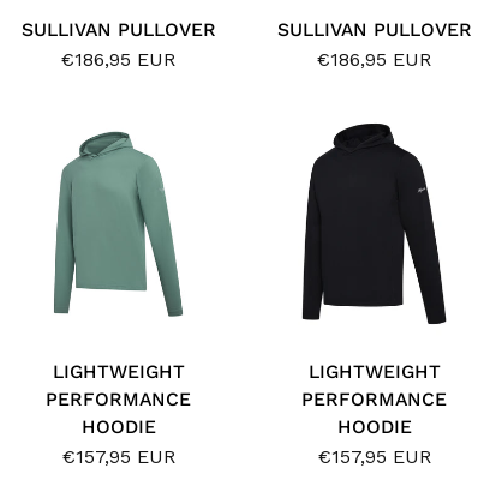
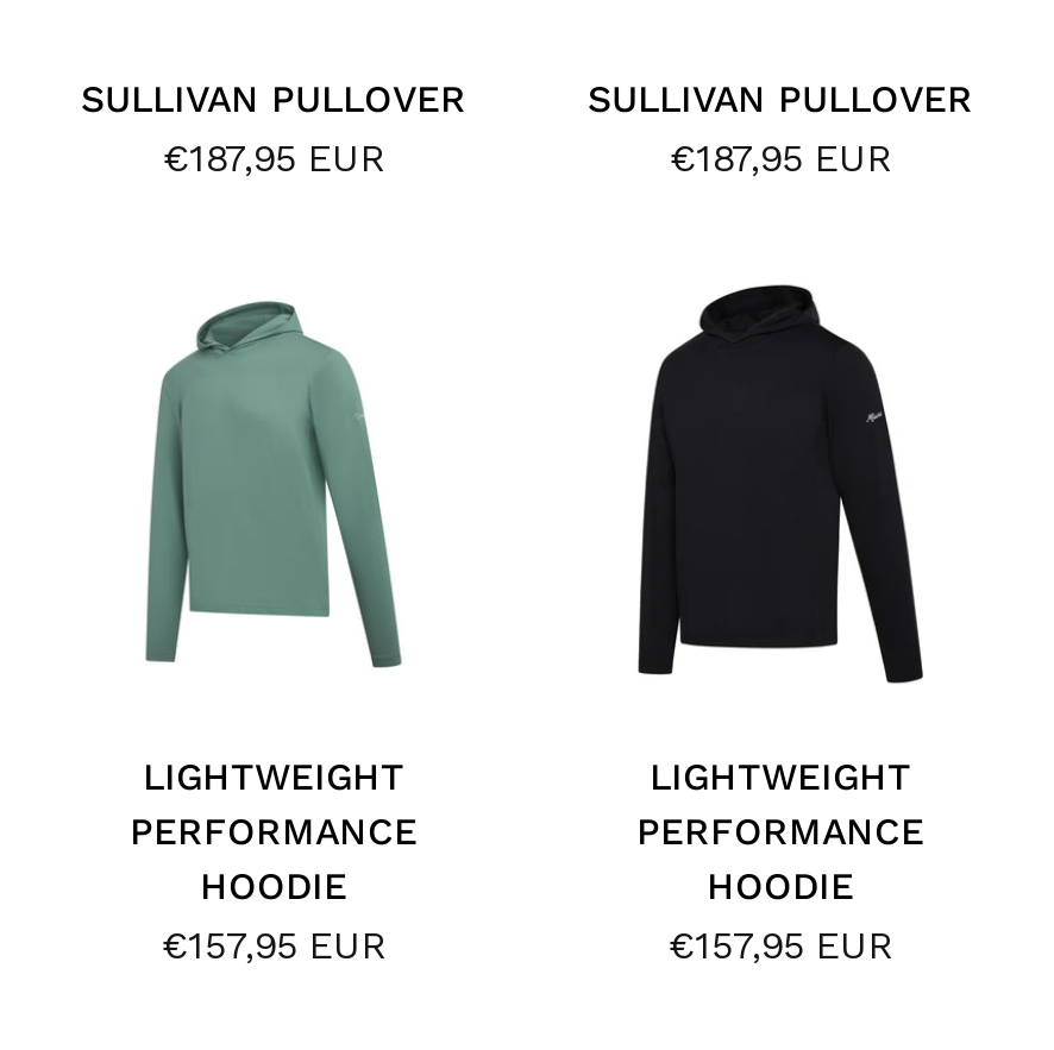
- €186,95 EUR
+ €187,95 EUR

- €186,95 EUR
+ €187,95 EUR
